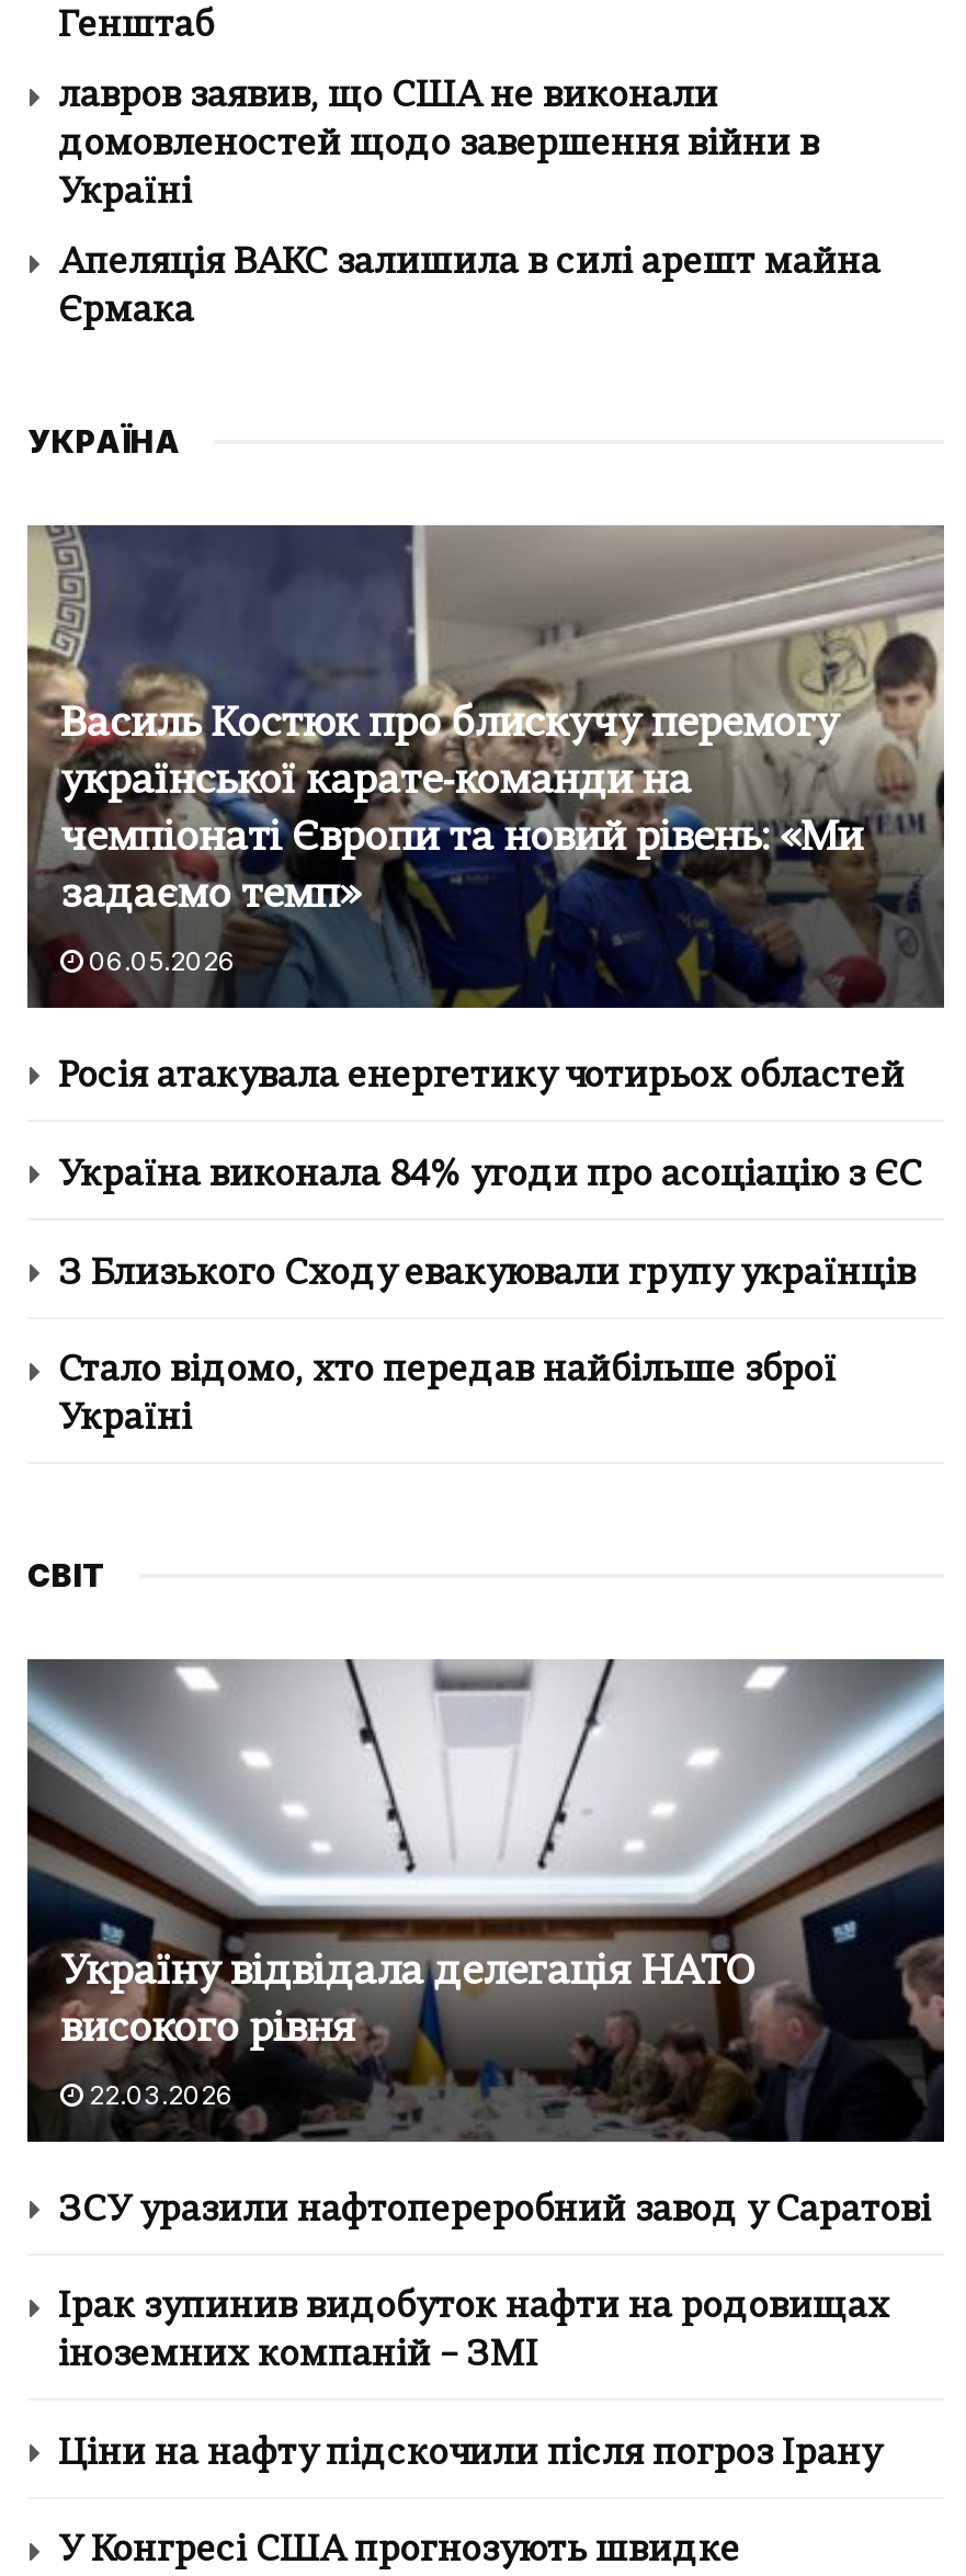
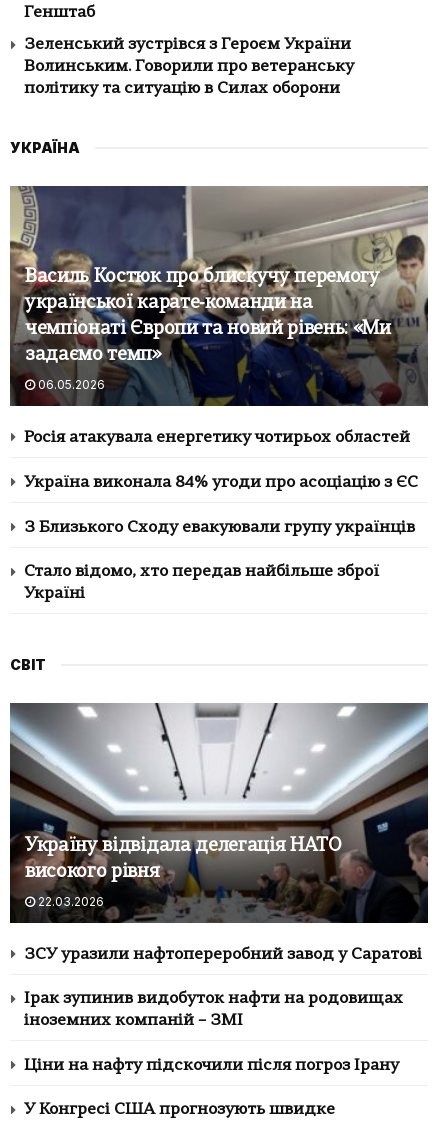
- лавров заявив, що США не виконали
- домовленостей щодо завершення війни в
- Україні
- Апеляція ВАКС залишила в силі арешт майна
- Єрмака
+ Зеленський зустрівся з Героєм України
+ Волинським. Говорили про ветеранську
+ політику та ситуацію в Силах оборони
